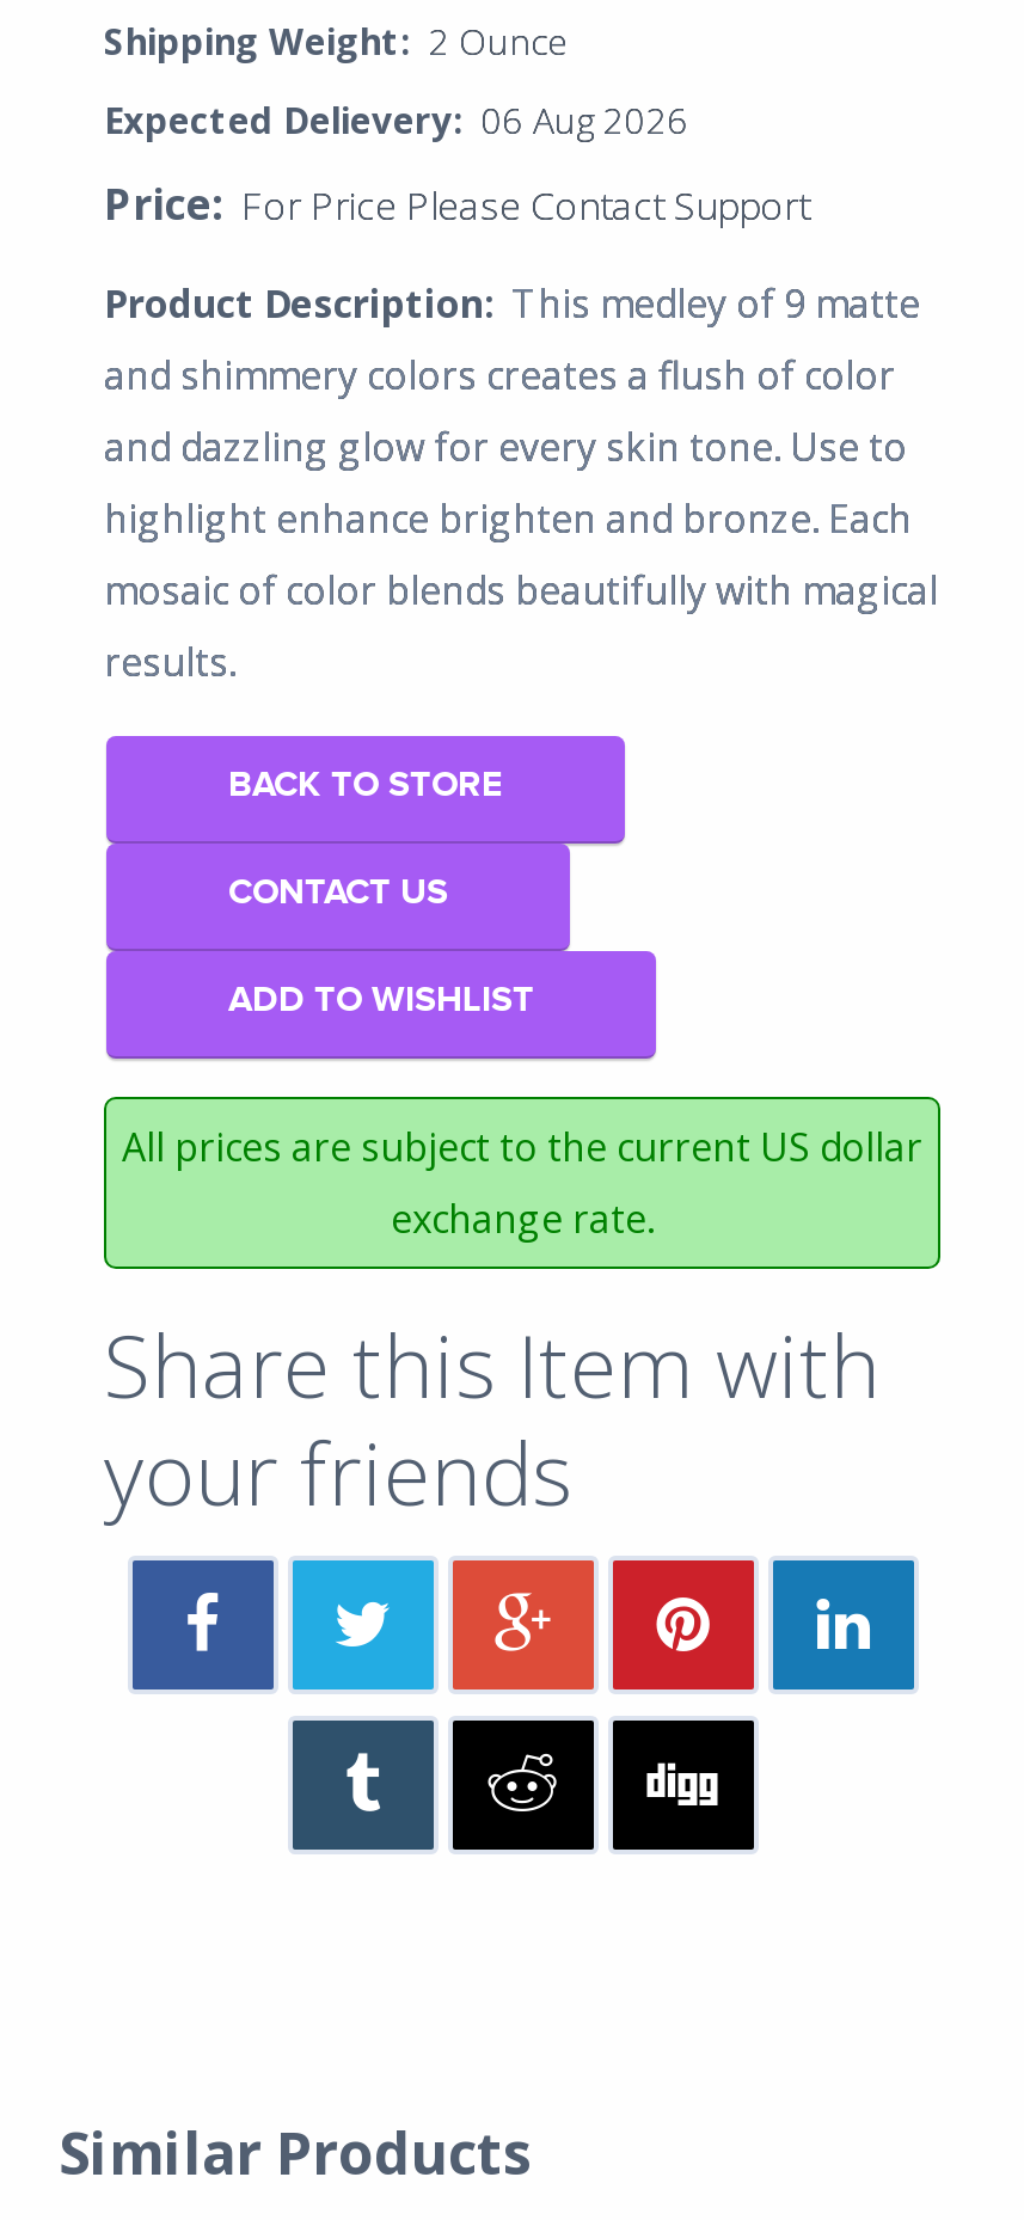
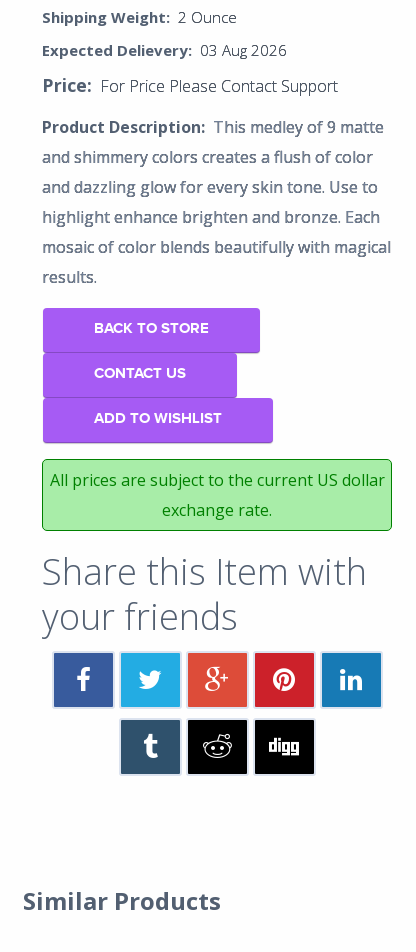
- Expected Delievery: 06 Aug 2026
+ Expected Delievery: 03 Aug 2026
